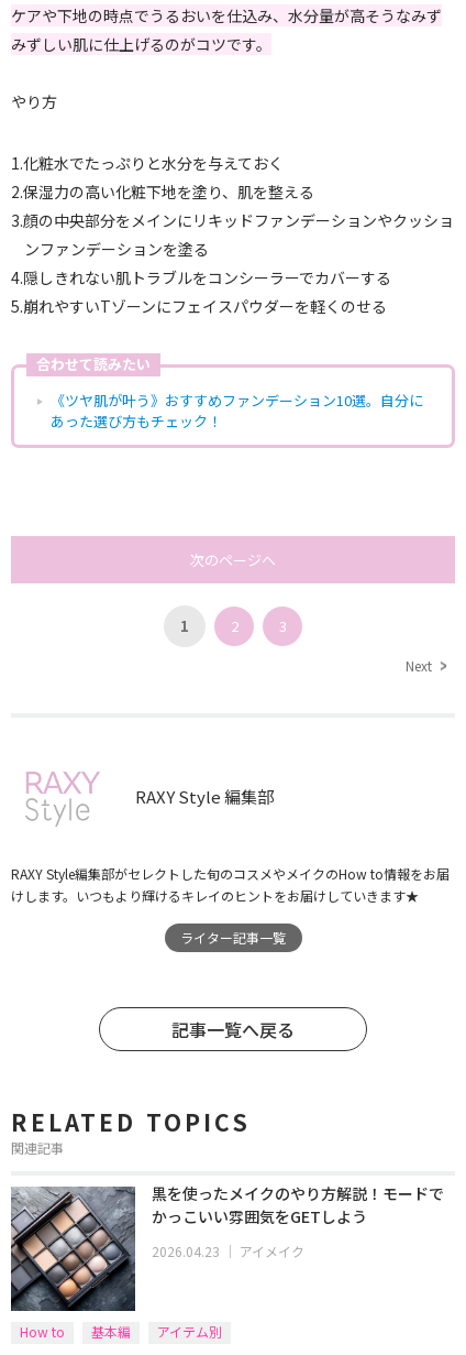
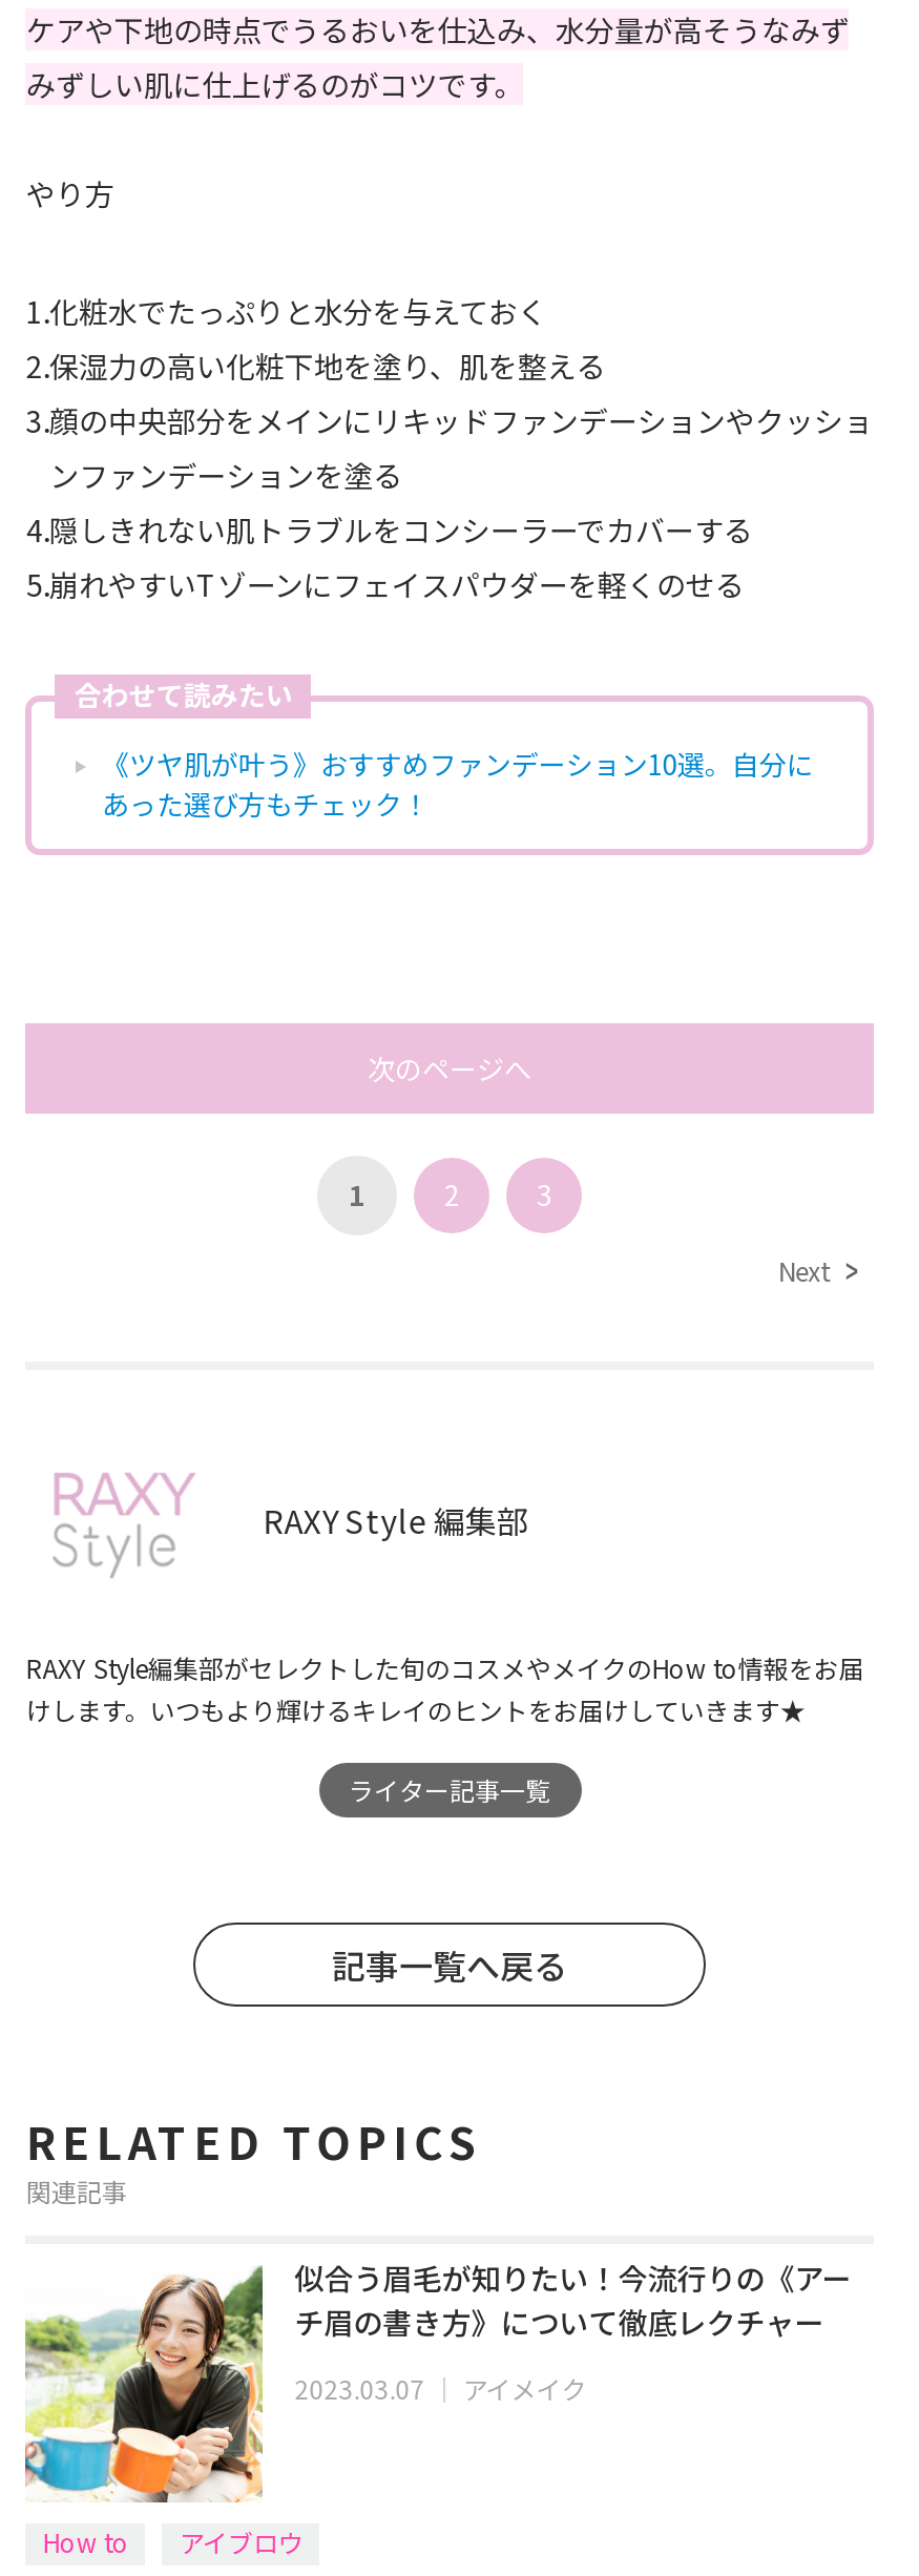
- [image]
- 基本編
- アイテム別
+ [image]
+ アイブロウ

- 黒を使ったメイクのやり方解説！モードで
- かっこいい雰囲気をGETしよう
+ 似合う眉毛が知りたい！今流行りの《アー
+ チ眉の書き方》について徹底レクチャー

- 2026.04.23｜アイメイク
+ 2023.03.07｜アイメイク
